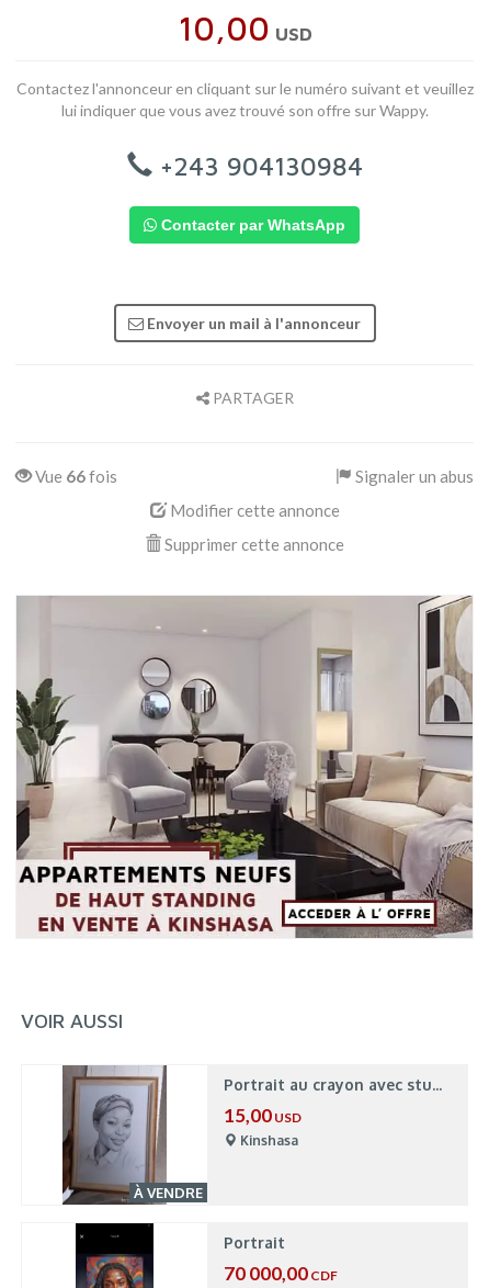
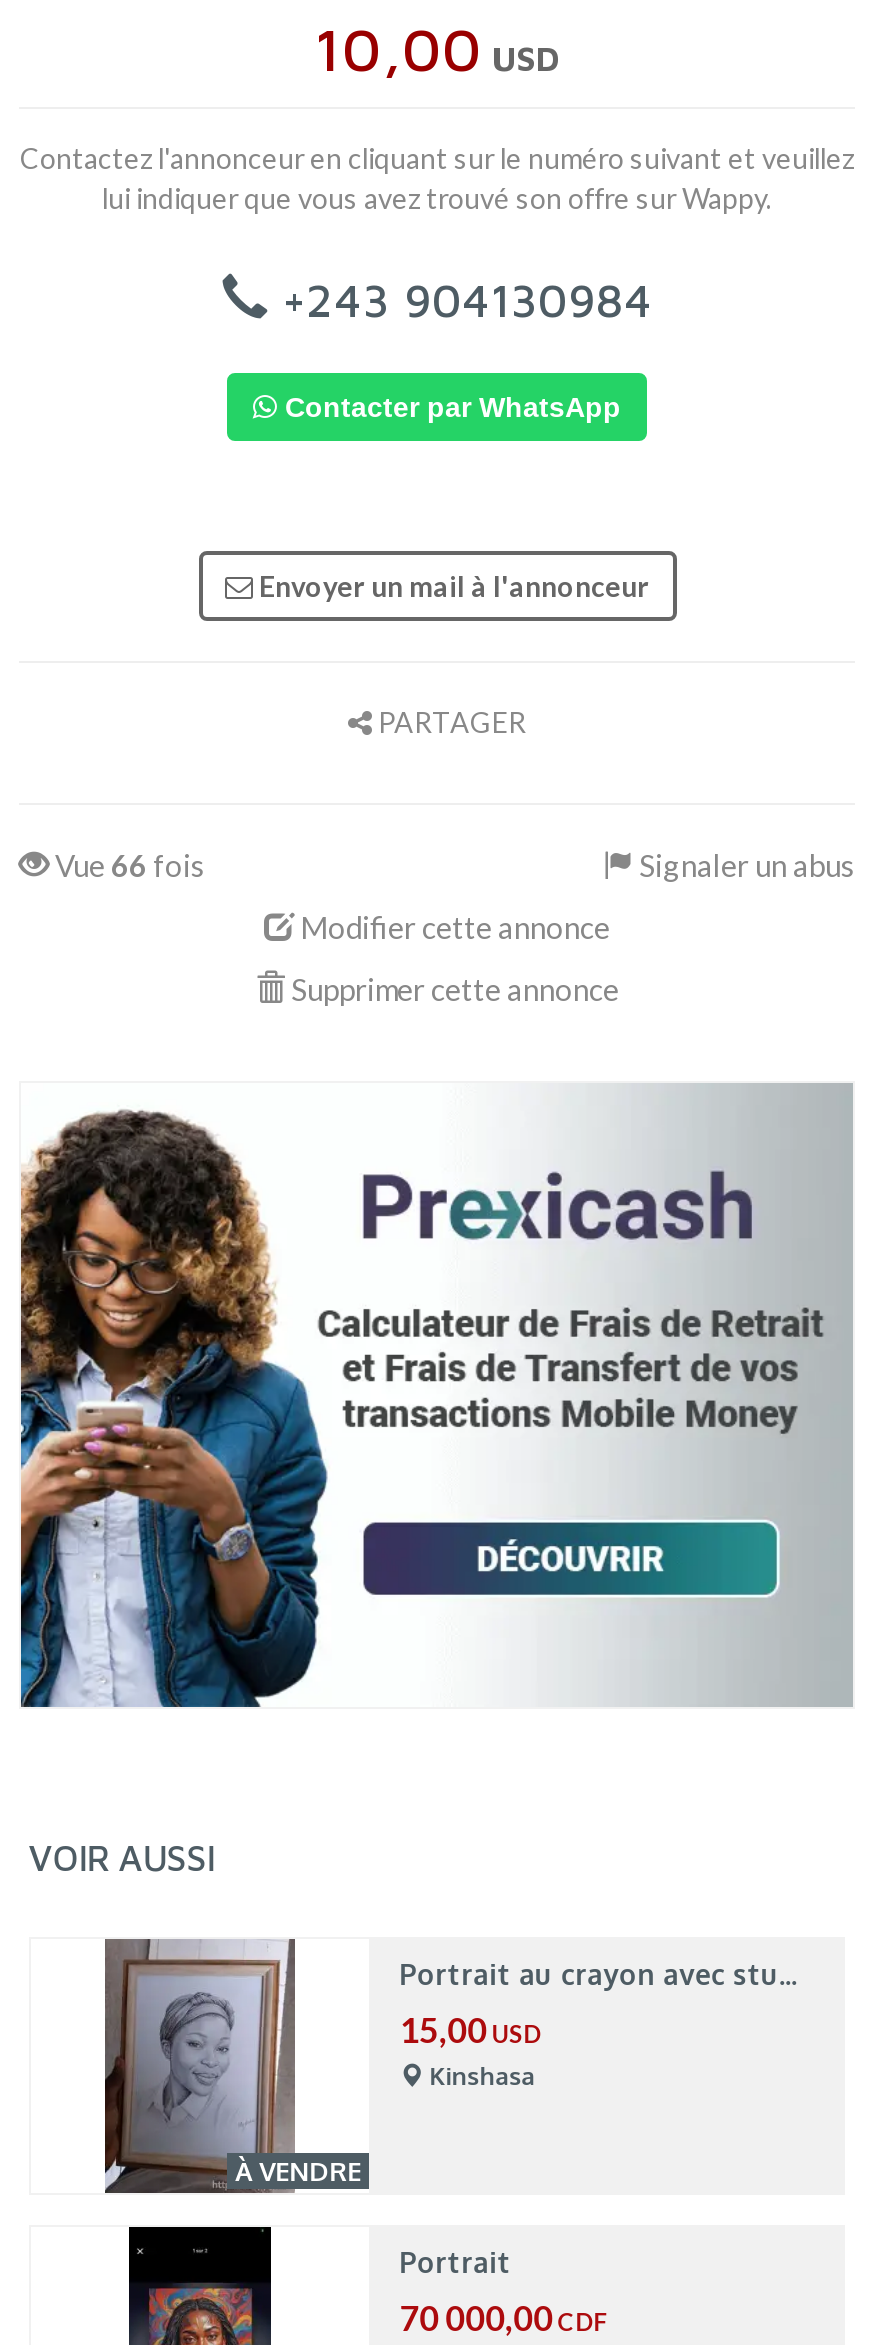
- [image]
+ [image]
